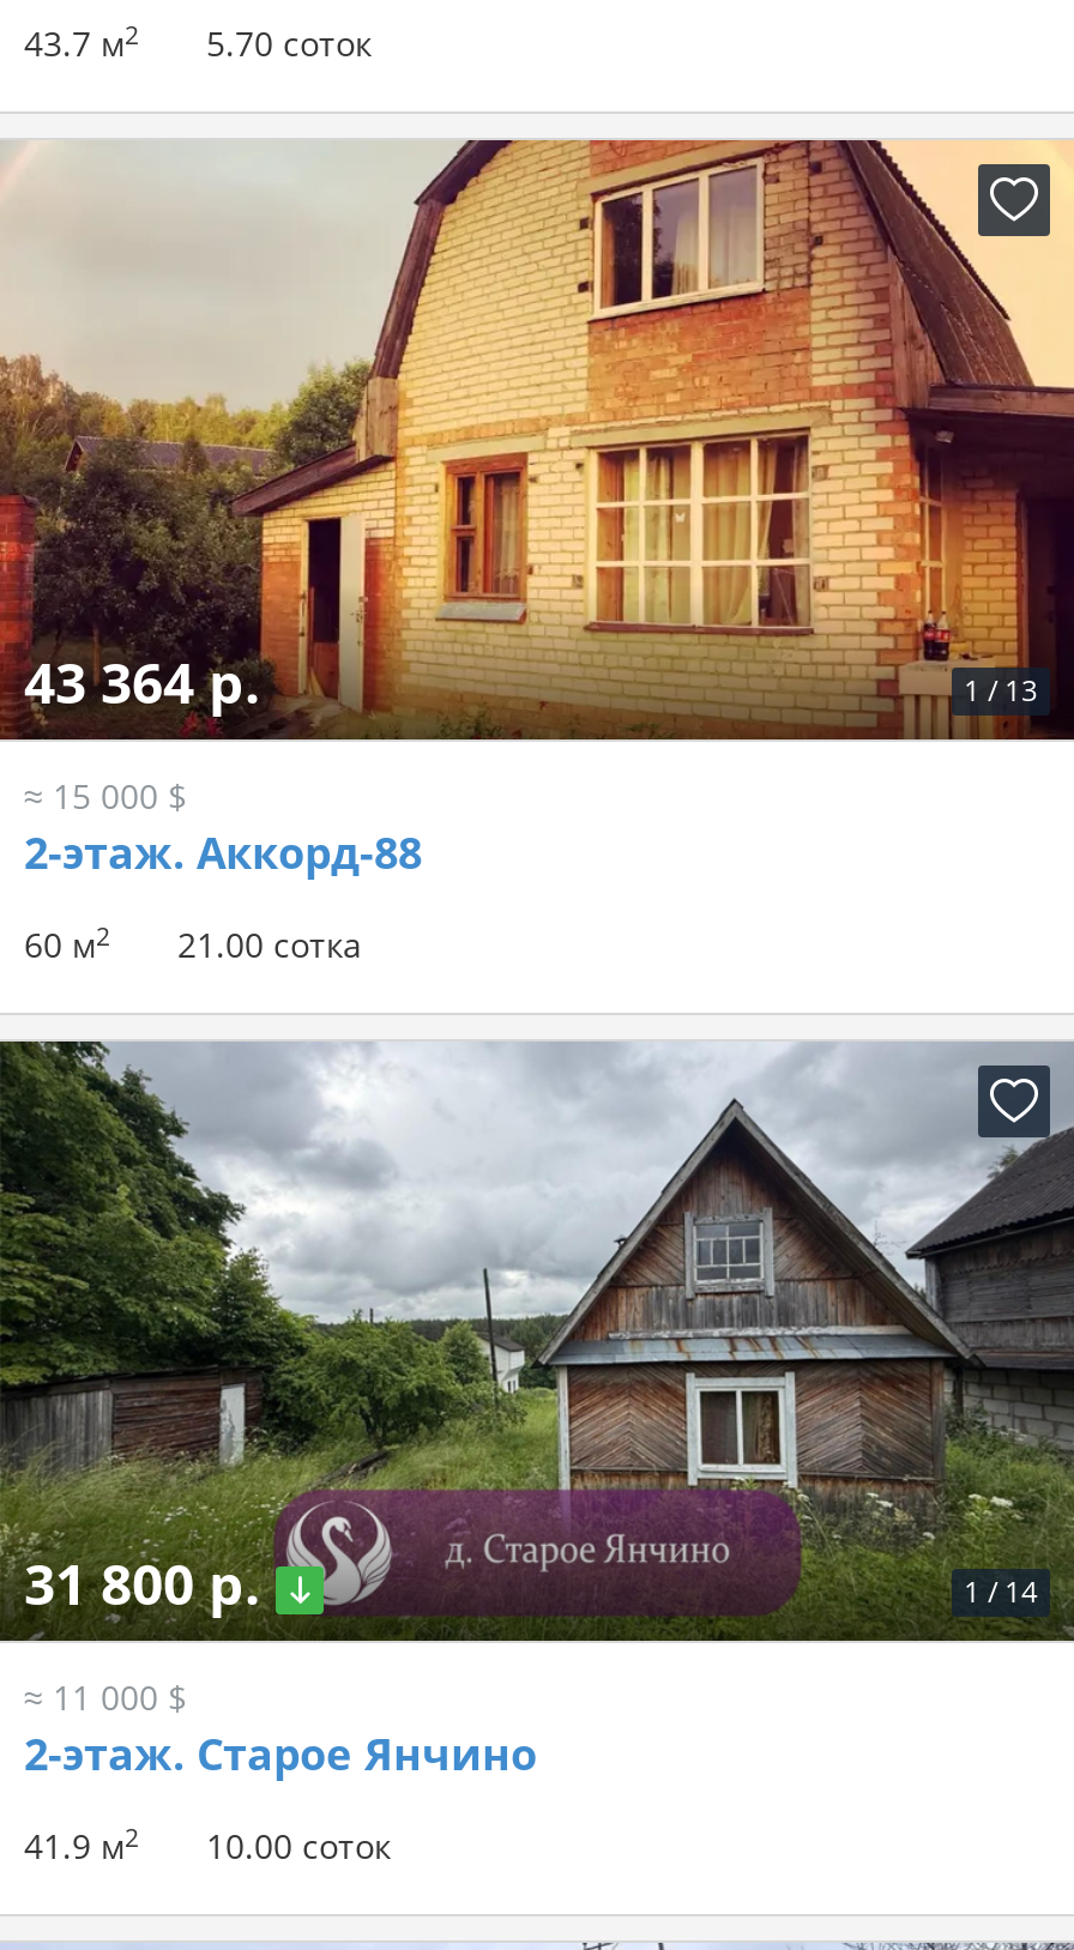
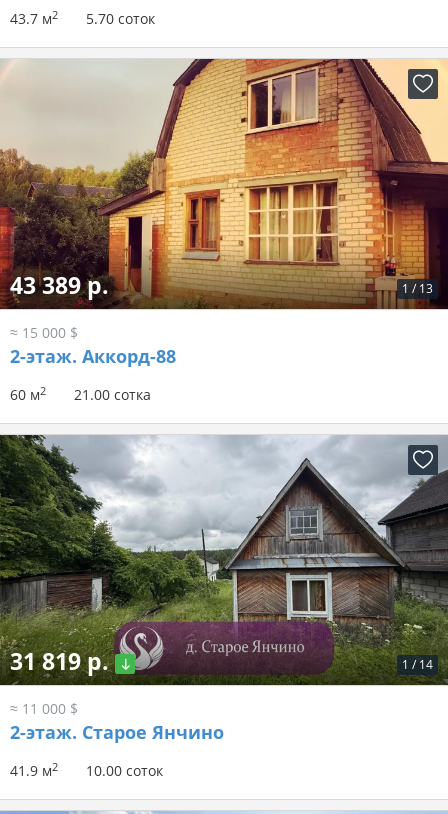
- 43 364 р.
+ 43 389 р.

- 31 800 р.
+ 31 819 р.
